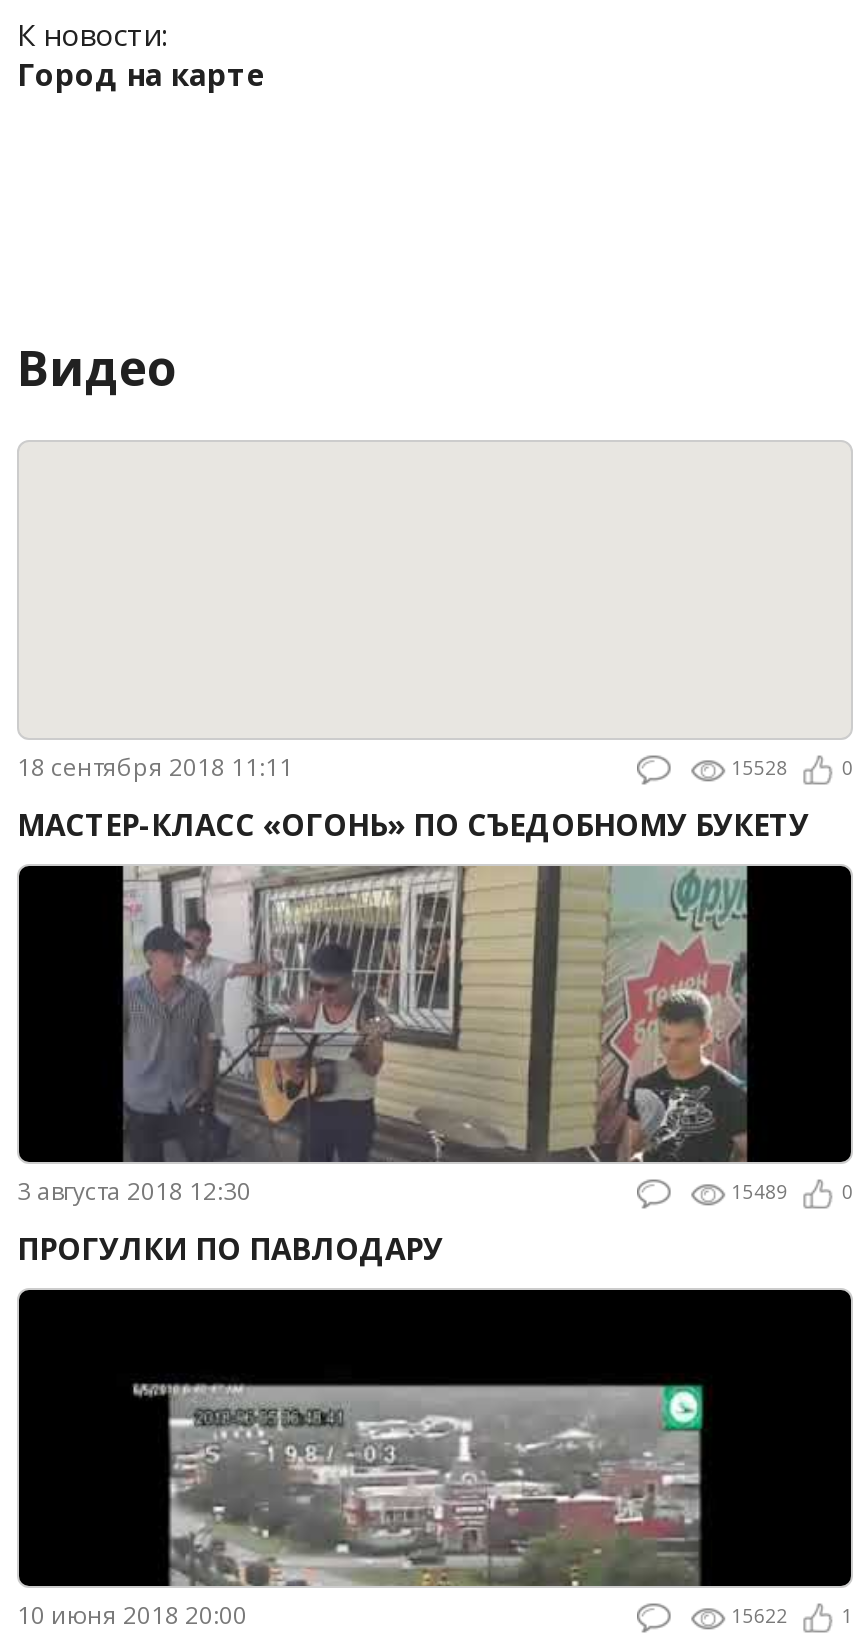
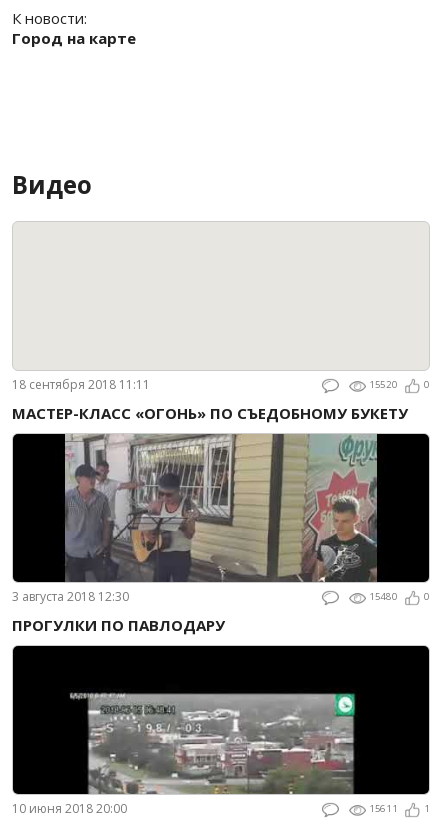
- 15528 0
+ 15520 0

- 15489 0
+ 15480 0

- 15622 1
+ 15611 1
